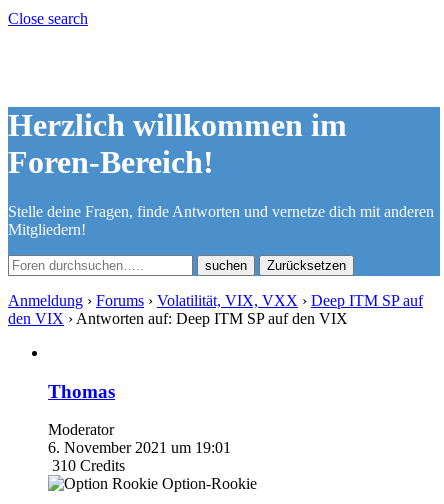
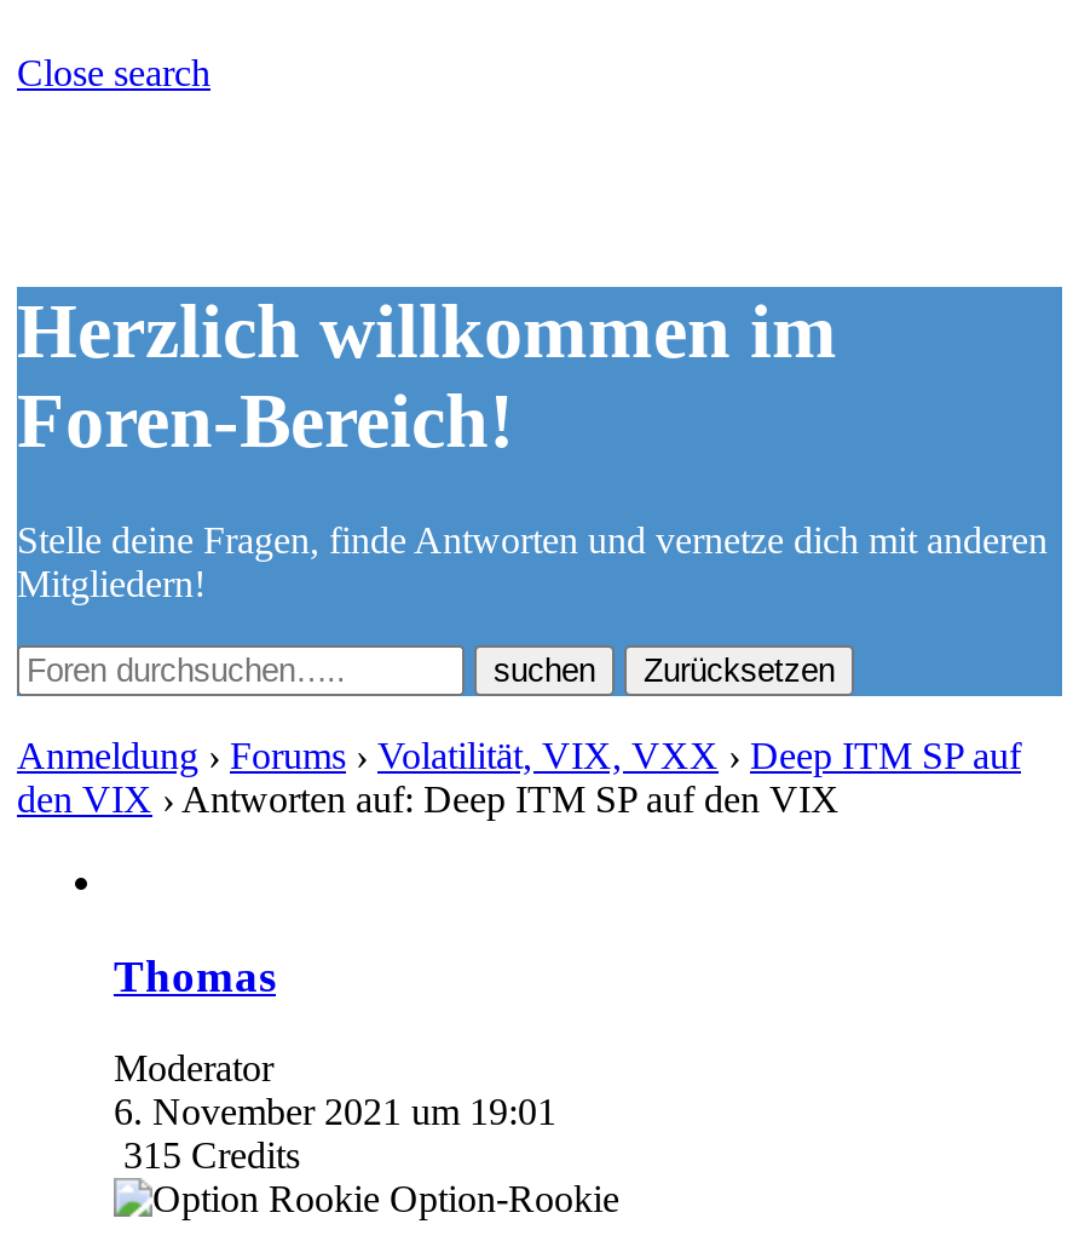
- 310 Credits
+ 315 Credits
